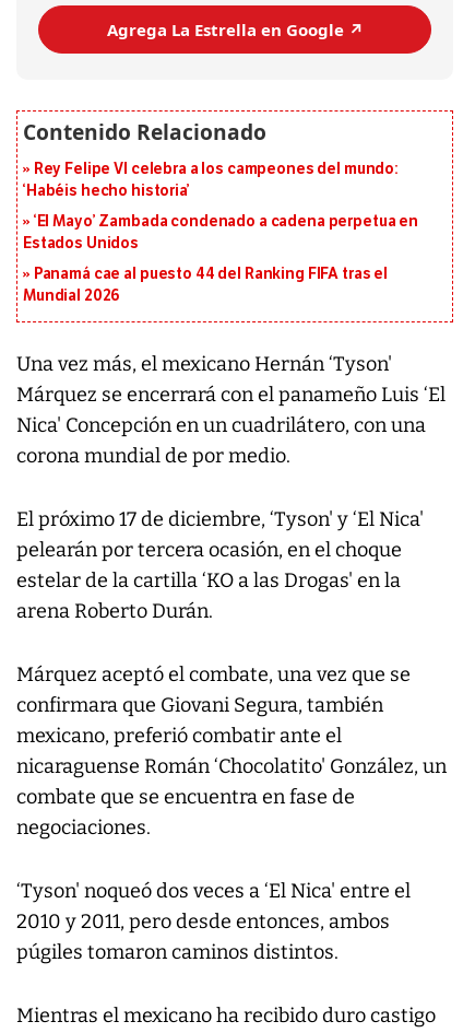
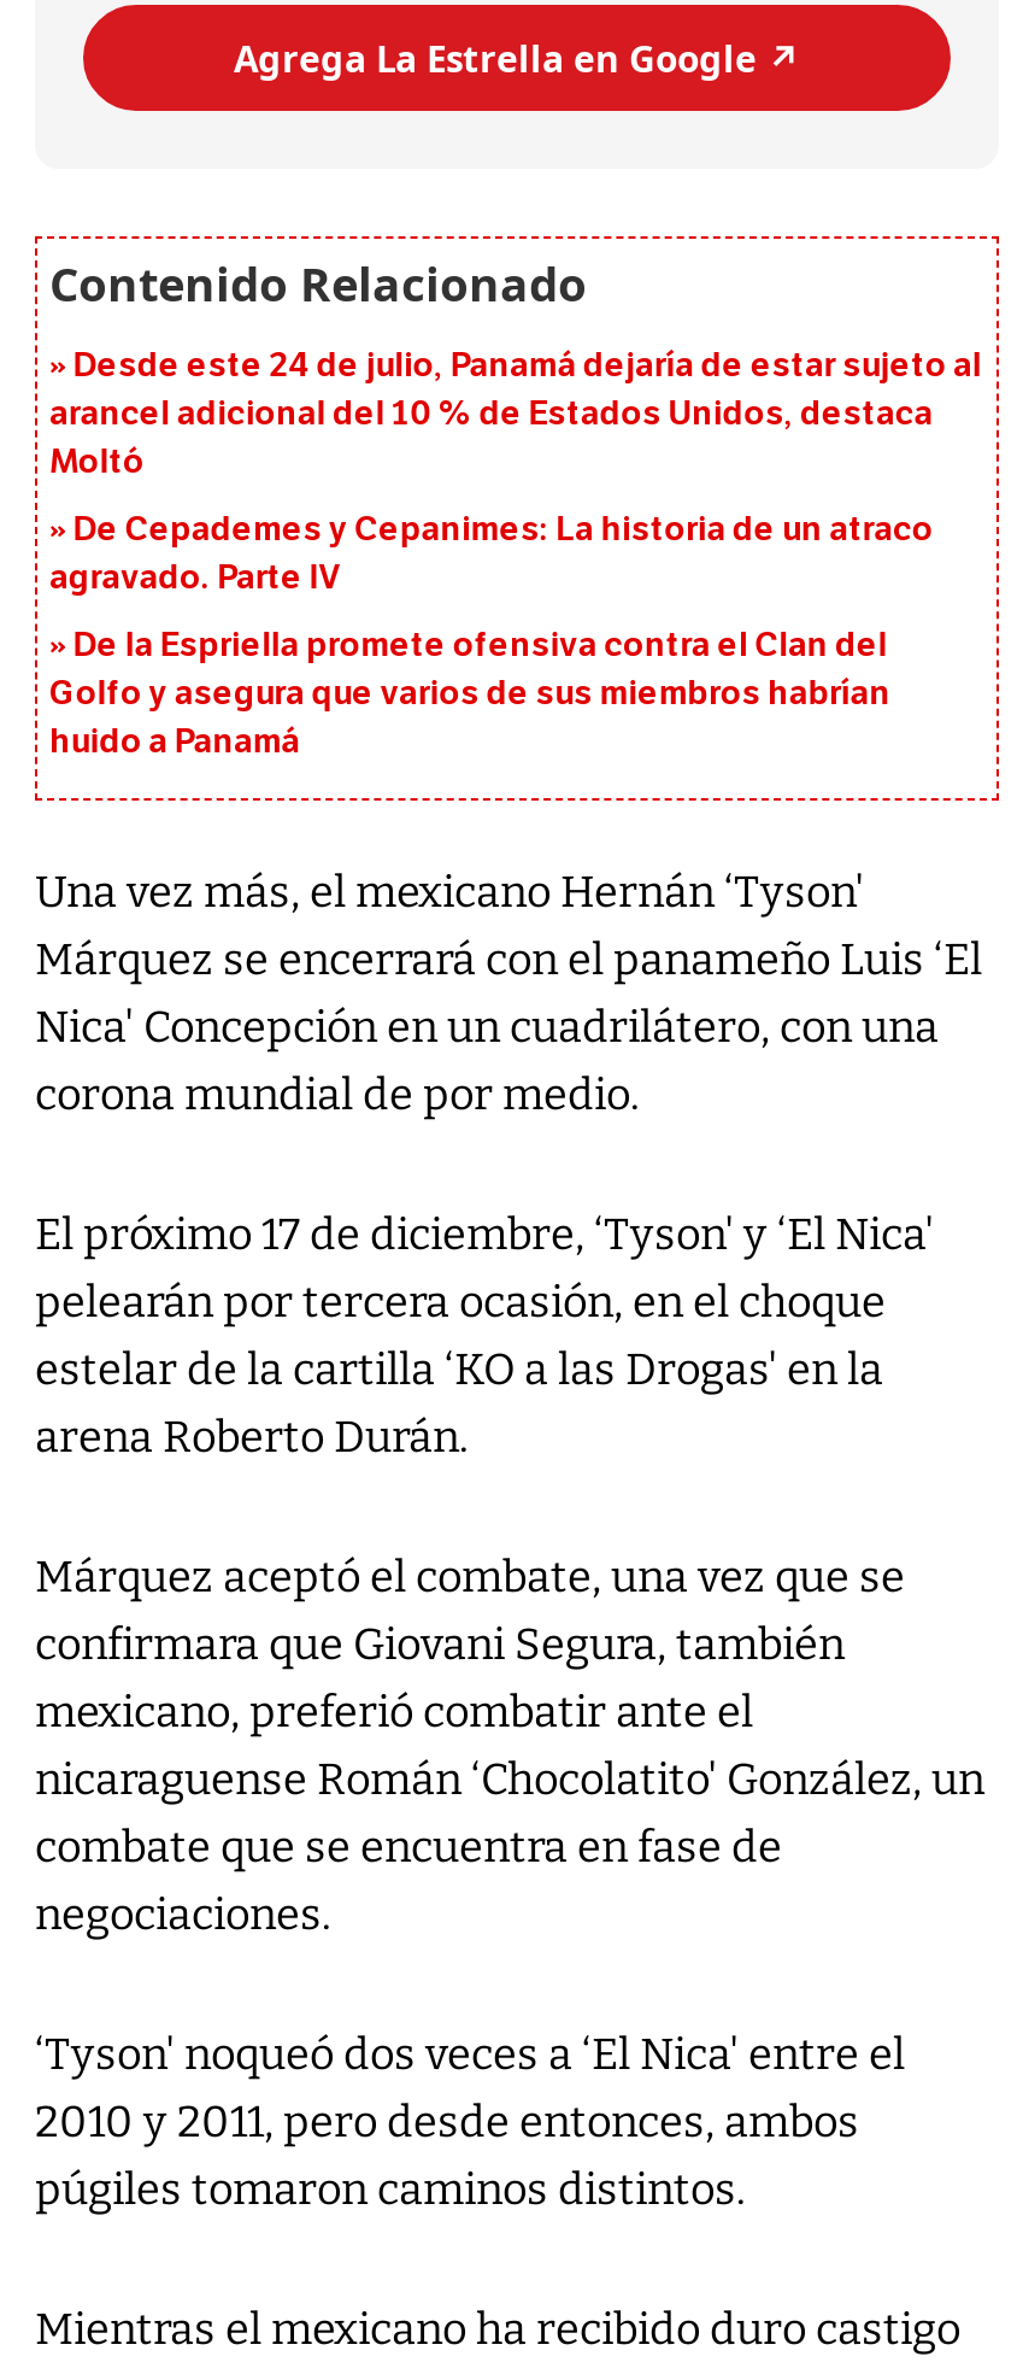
- Rey Felipe VI celebra a los campeones del mundo:
- ‘Habéis hecho historia’
+ Desde este 24 de julio, Panamá dejaría de estar sujeto al
+ arancel adicional del 10 % de Estados Unidos, destaca
+ Moltó

- ‘El Mayo’ Zambada condenado a cadena perpetua en
- Estados Unidos
+ De Cepademes y Cepanimes: La historia de un atraco
+ agravado. Parte IV

- Panamá cae al puesto 44 del Ranking FIFA tras el
- Mundial 2026
+ De la Espriella promete ofensiva contra el Clan del
+ Golfo y asegura que varios de sus miembros habrían
+ huido a Panamá
